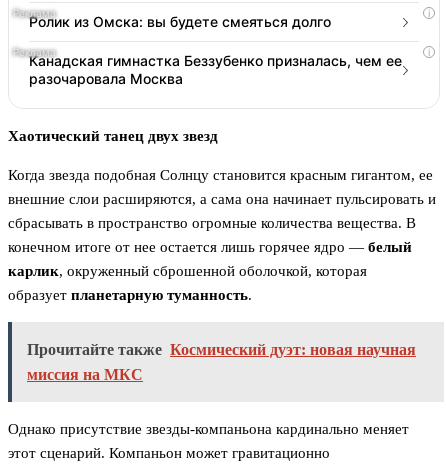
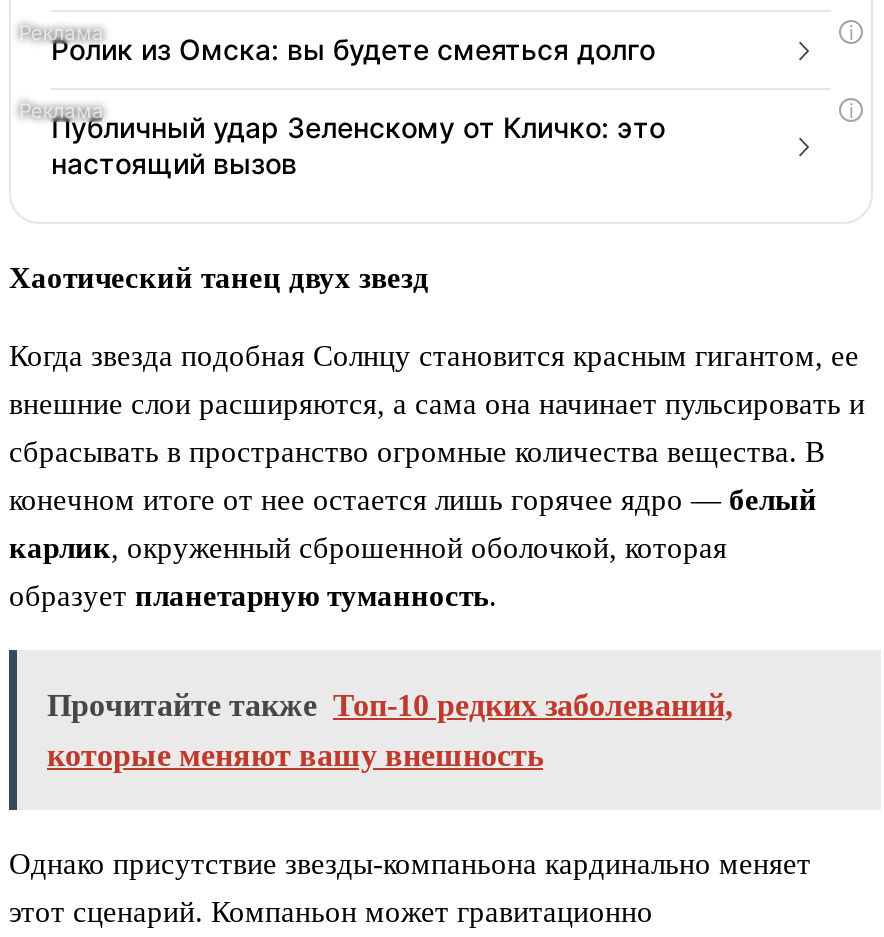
- Канадская гимнастка Беззубенко призналась, чем ее
- разочаровала Москва
+ Публичный удар Зеленскому от Кличко: это
+ настоящий вызов

- Прочитайте также Космический дуэт: новая научная
+ Прочитайте также Топ-10 редких заболеваний,

- миссия на МКС
+ которые меняют вашу внешность
